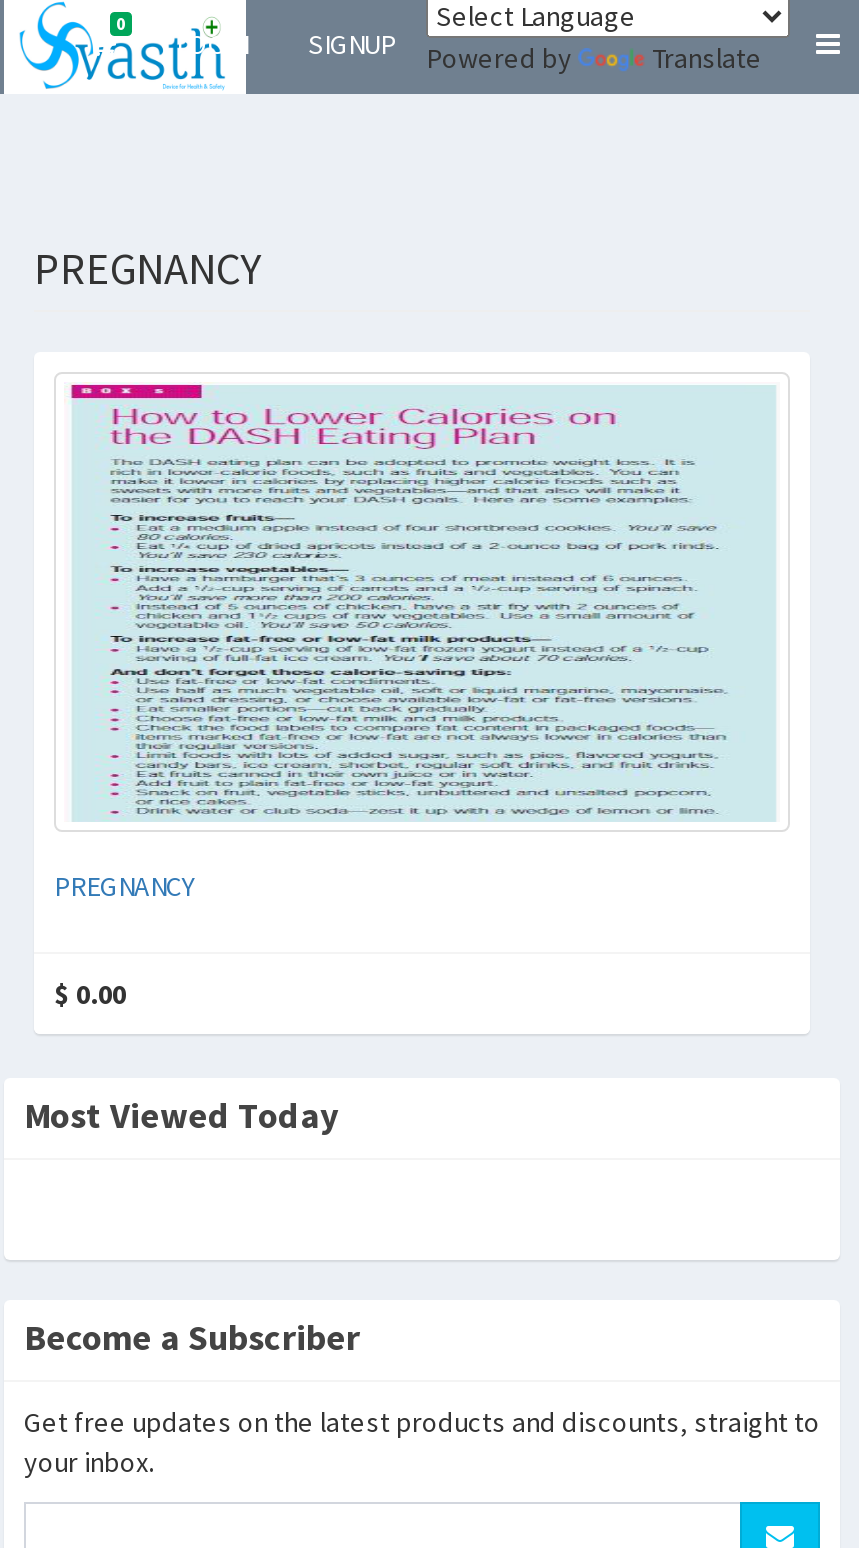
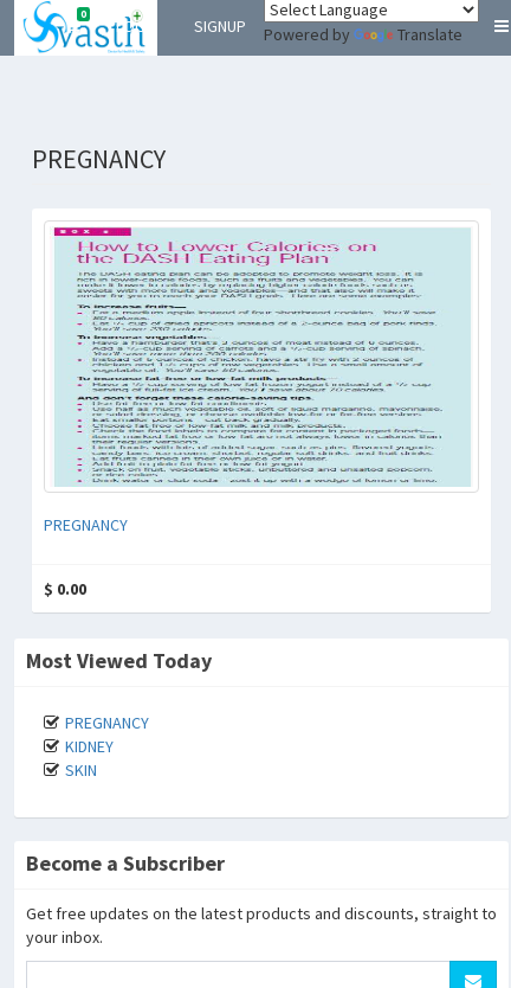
+ PREGNANCY
+ KIDNEY
+ SKIN
